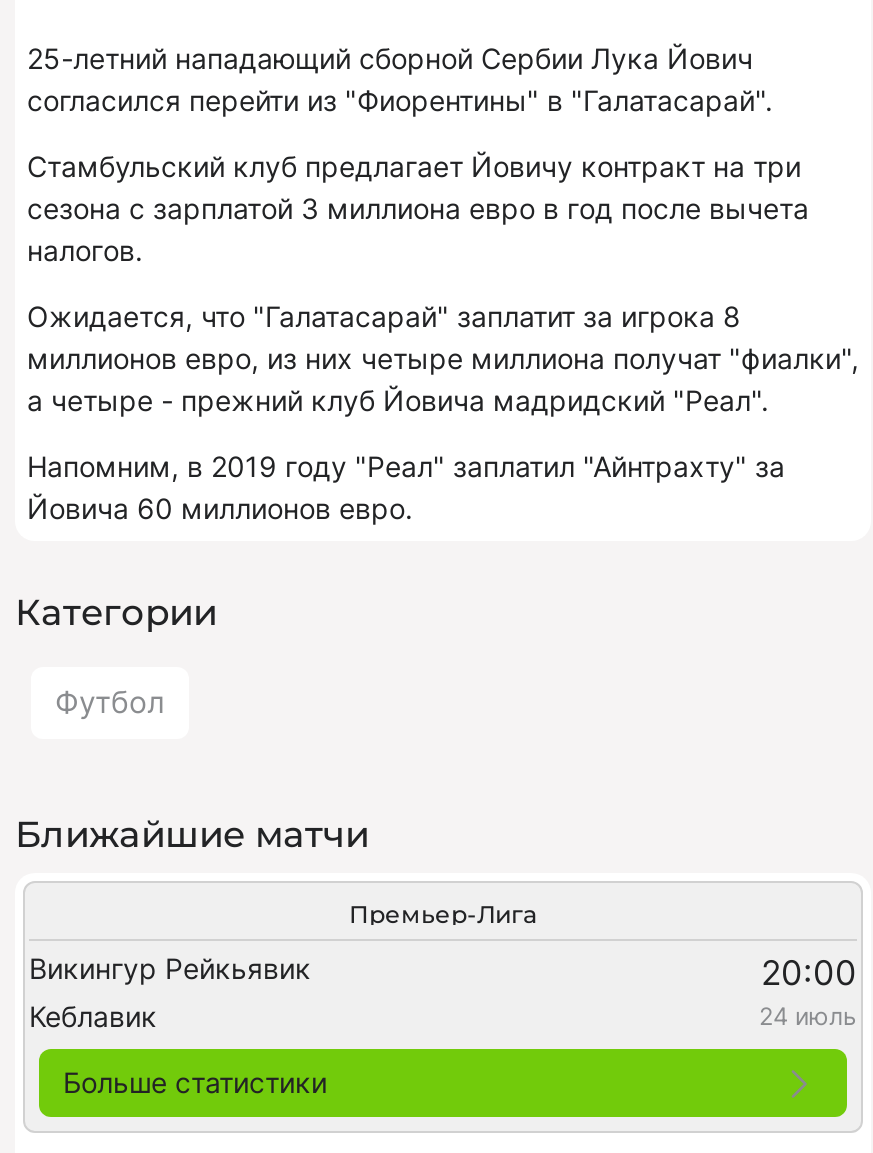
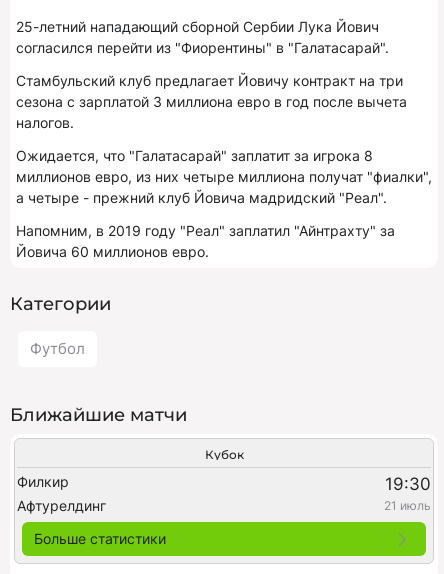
- Премьер-Лига
+ Кубок

- Викингур Рейкьявик
- 20:00
- Кеблавик
- 24 июль
+ Филкир
+ 19:30
+ Афтурелдинг
+ 21 июль
